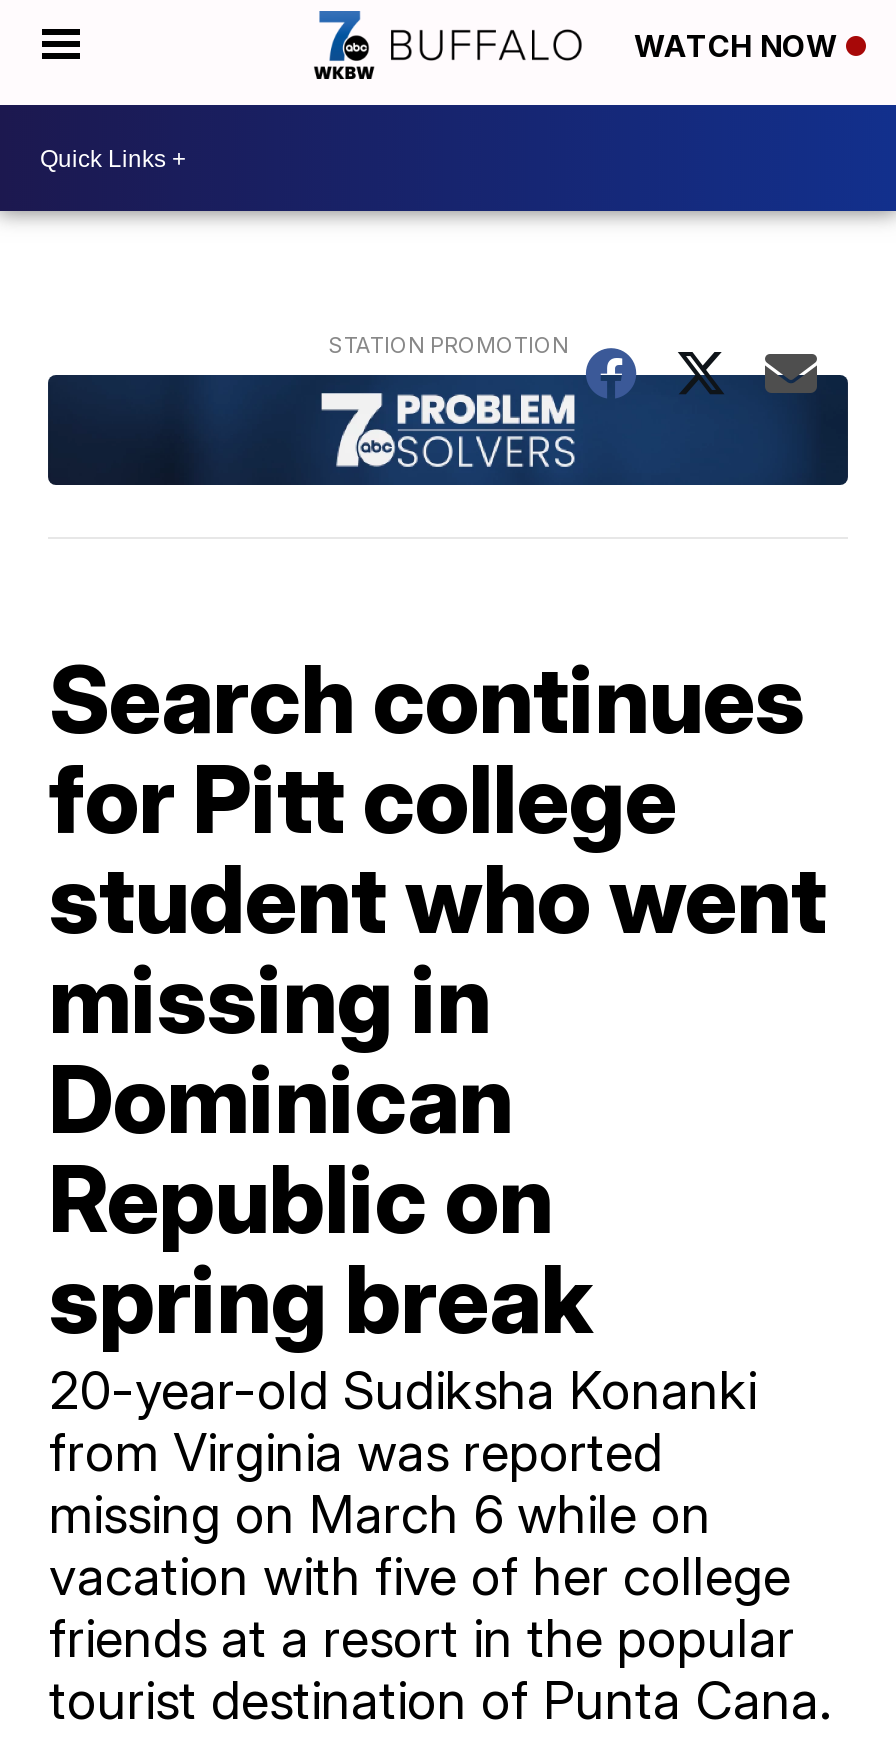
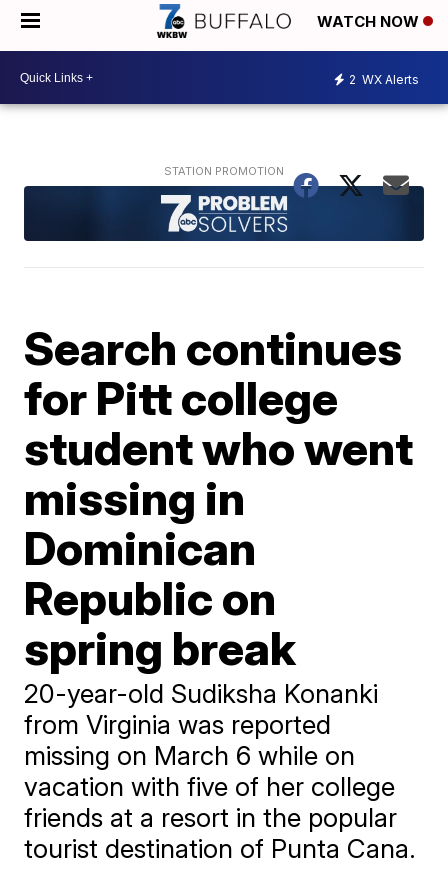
+ 2 WX Alerts
